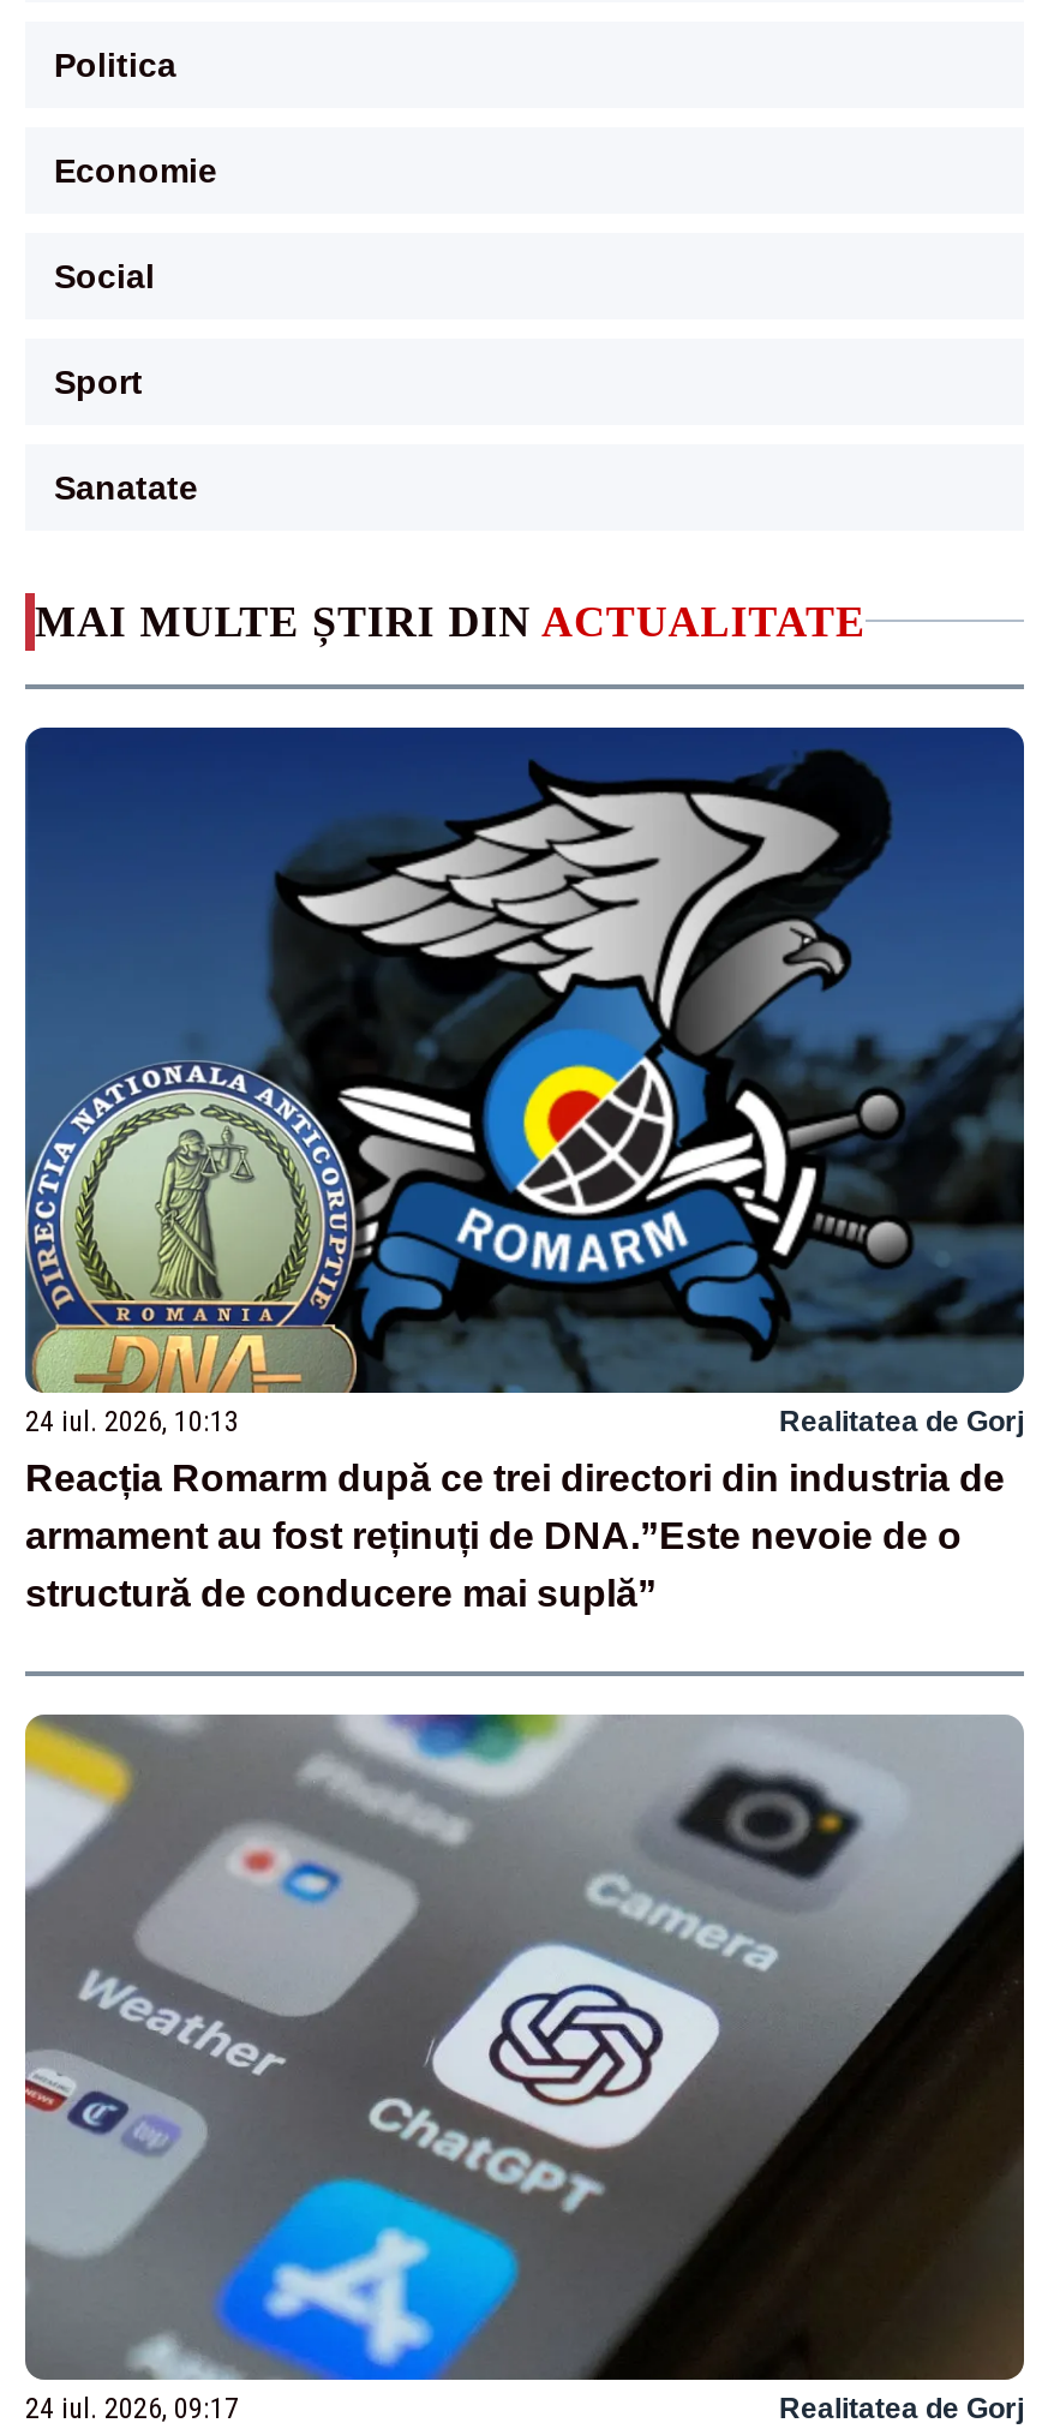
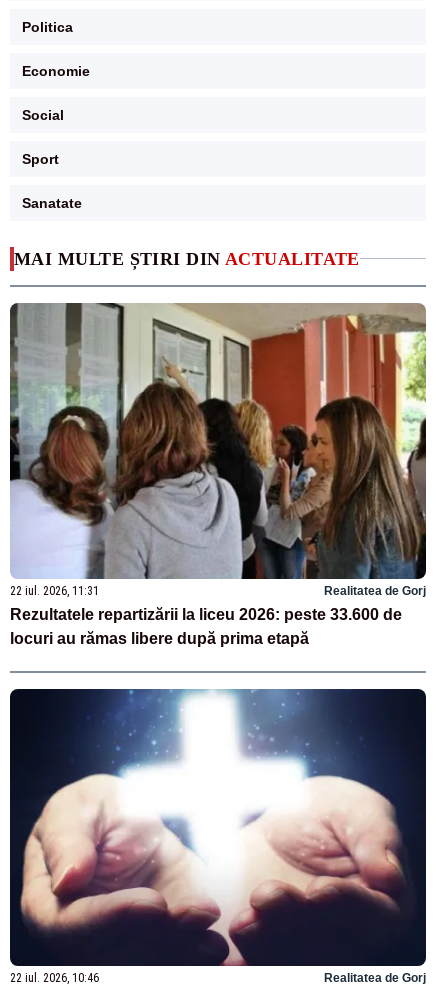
- [image]
- 24 iul. 2026, 10:13
+ [image]
+ 22 iul. 2026, 11:31

- Reacția Romarm după ce trei directori din industria de
- armament au fost reținuți de DNA.”Este nevoie de o
- structură de conducere mai suplă”
+ Rezultatele repartizării la liceu 2026: peste 33.600 de
+ locuri au rămas libere după prima etapă

- [image]
- 24 iul. 2026, 09:17
+ [image]
+ 22 iul. 2026, 10:46
